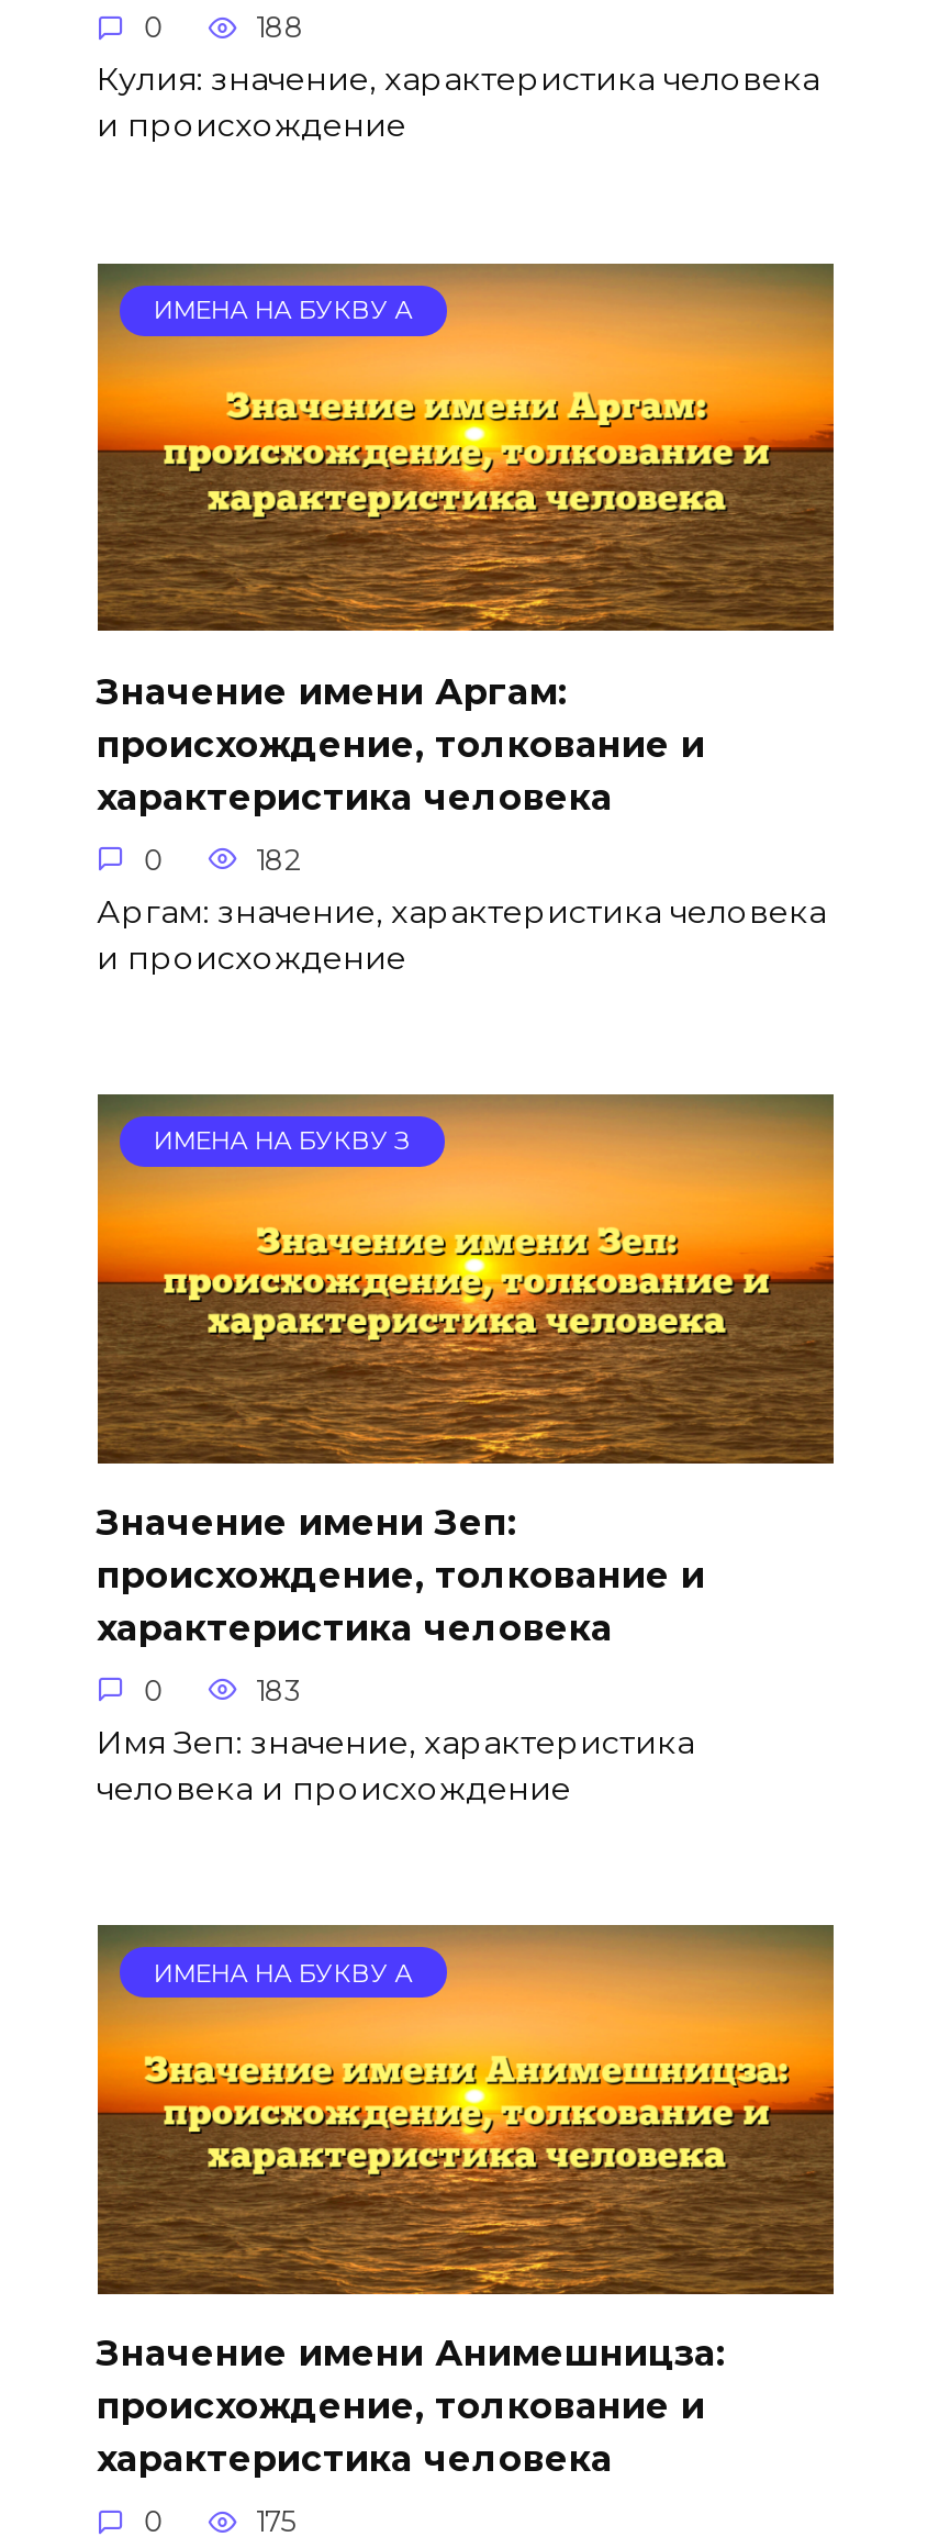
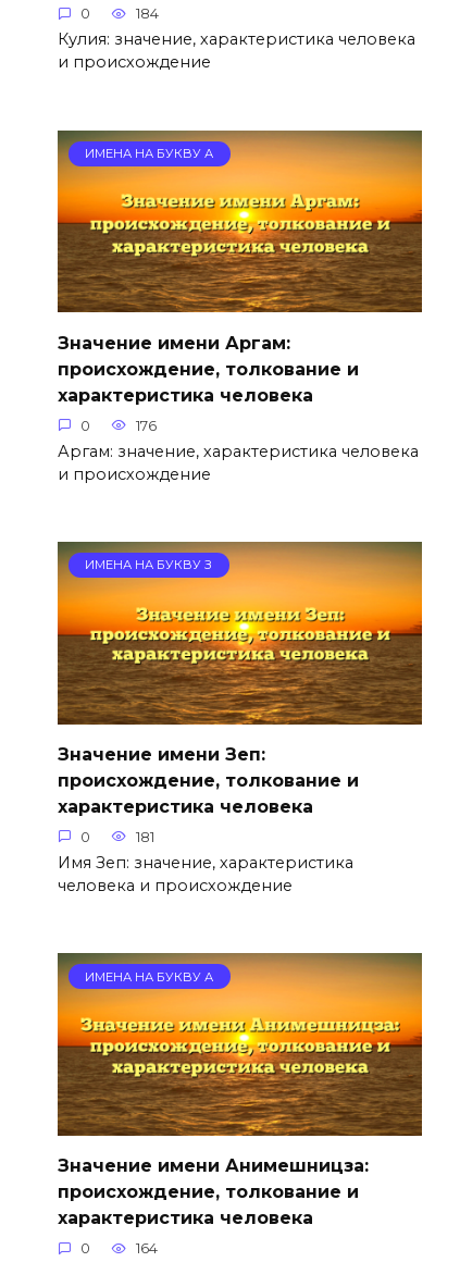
- 188
+ 184

- 182
+ 176

- 183
+ 181

- 175
+ 164
